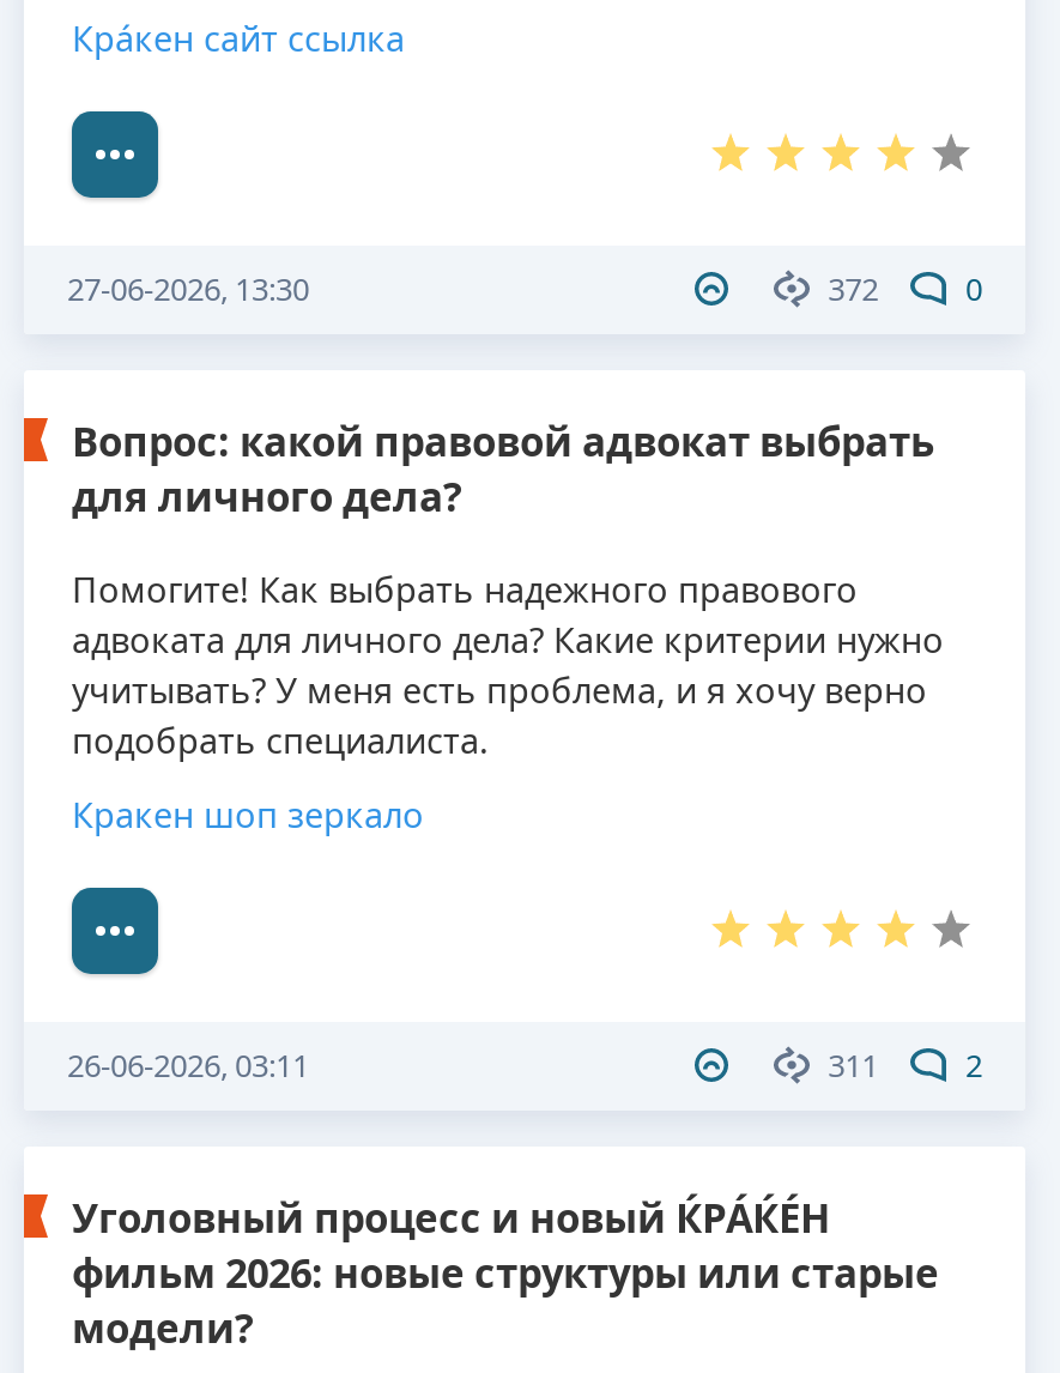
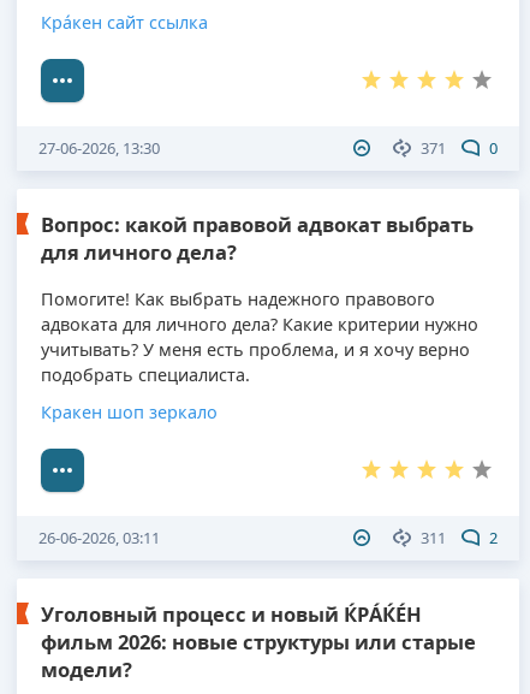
- 372 0
+ 371 0
